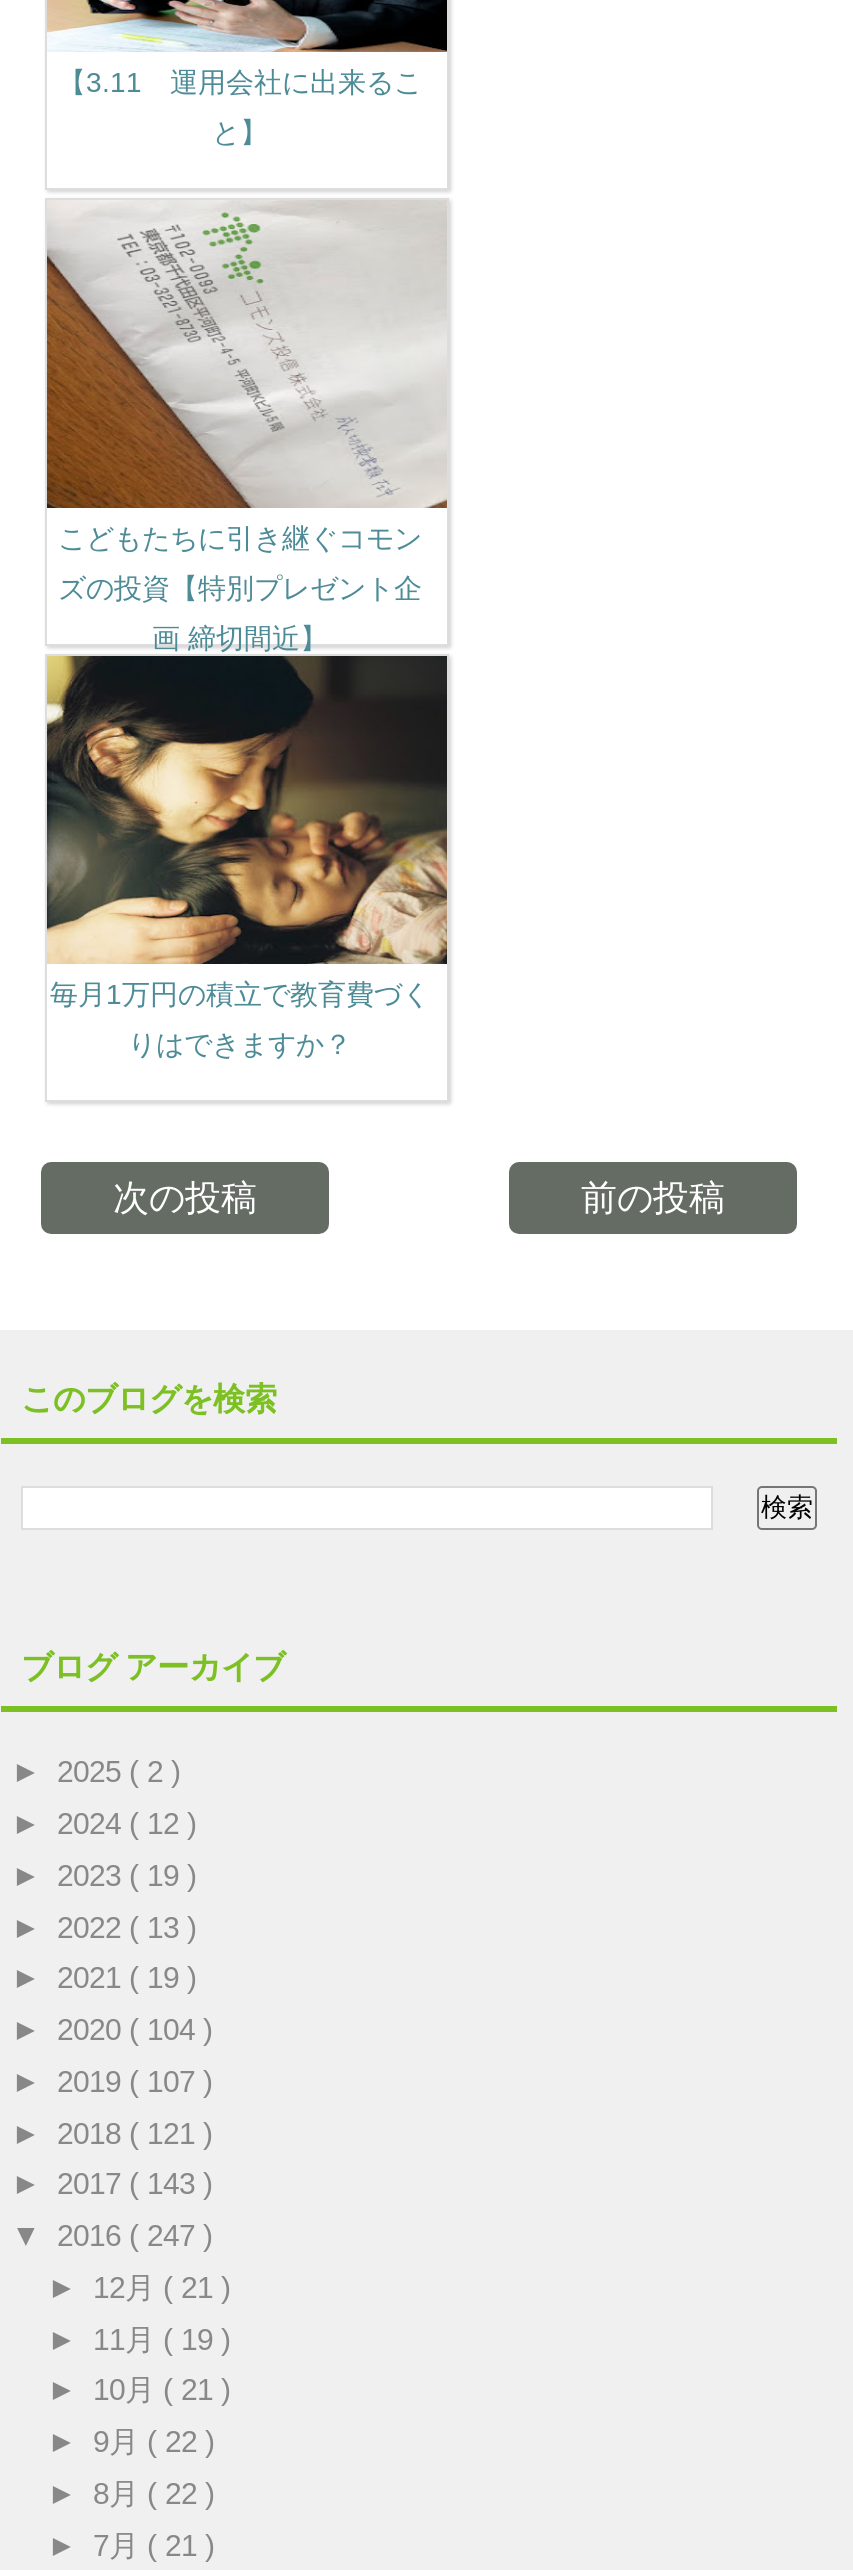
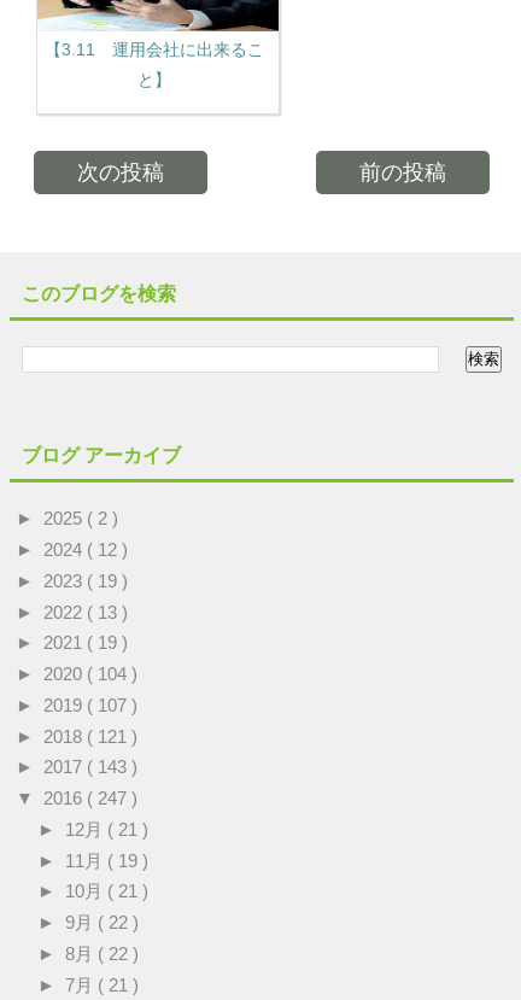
- [image]
- こどもたちに引き継ぐコモン
- ズの投資【特別プレゼント企
- 画 締切間近】

- [image]
- 毎月1万円の積立で教育費づく
- りはできますか？
